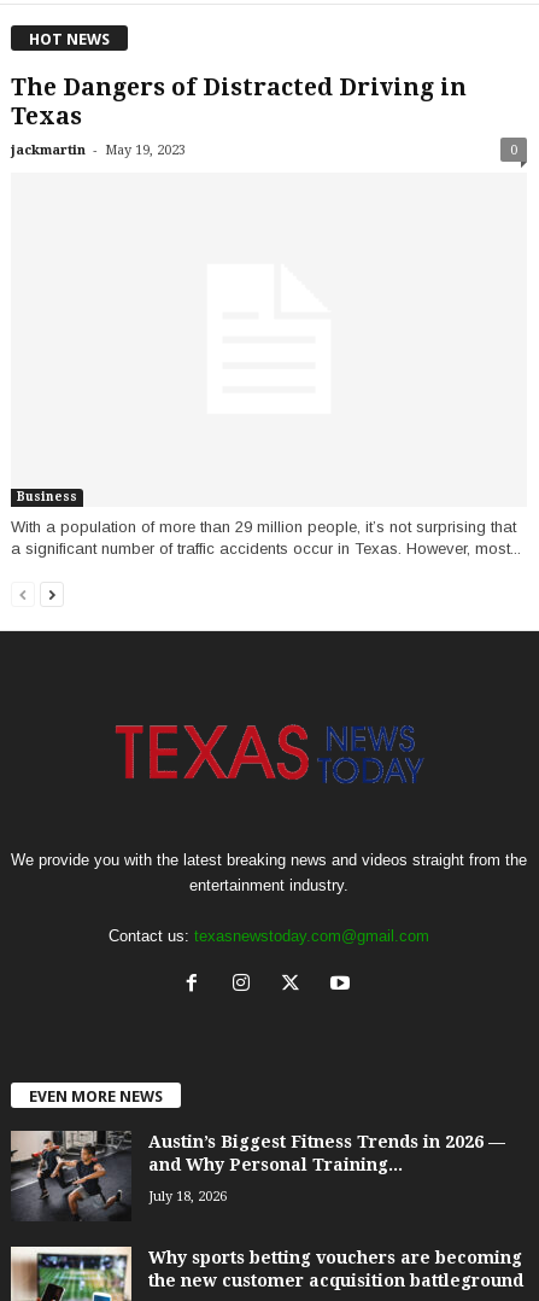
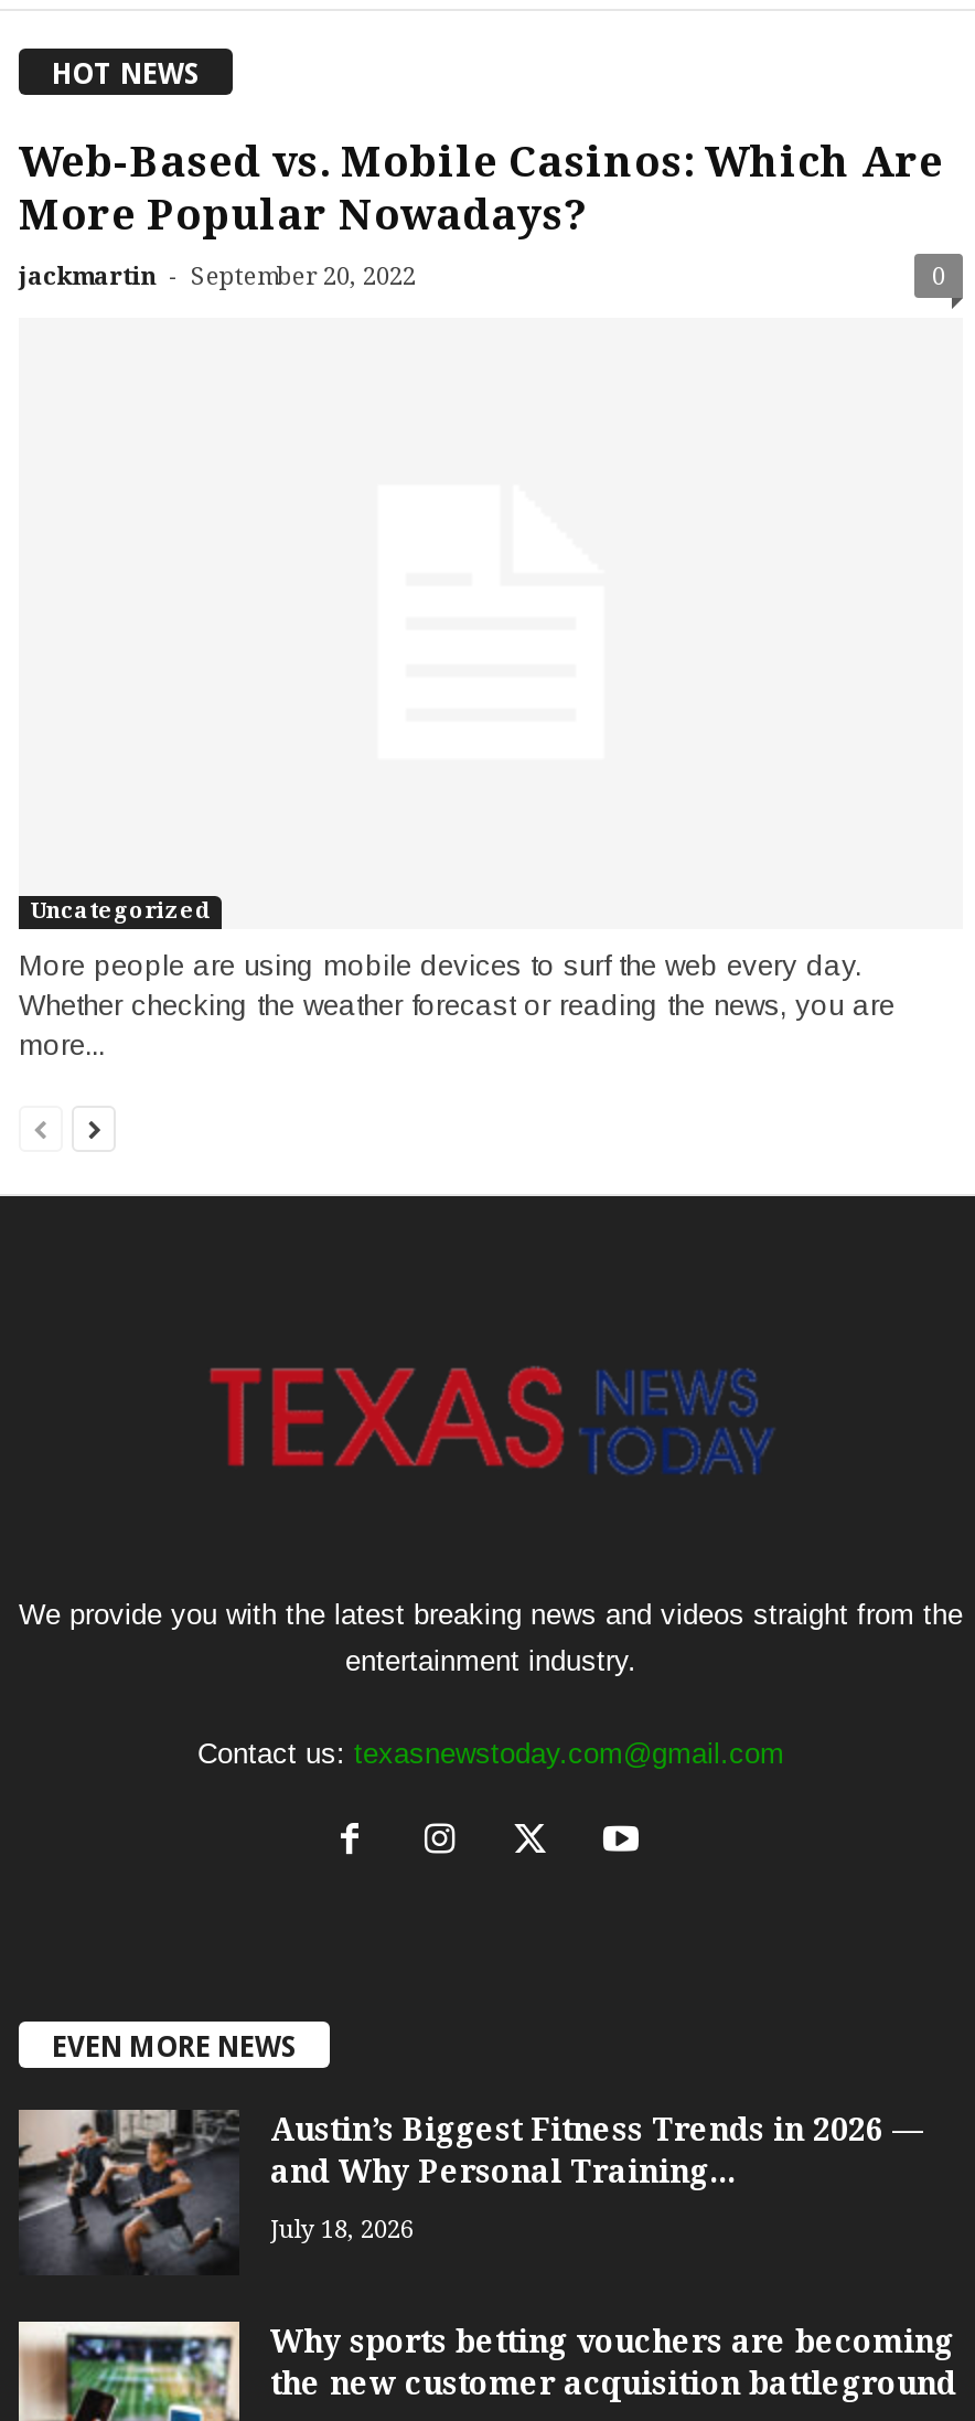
- The Dangers of Distracted Driving in
- Texas
- jackmartin - May 19, 2023
+ Web-Based vs. Mobile Casinos: Which Are
+ More Popular Nowadays?
+ jackmartin - September 20, 2022

- Business
+ Uncategorized

- With a population of more than 29 million people, it’s not surprising that
- a significant number of traffic accidents occur in Texas. However, most...
+ More people are using mobile devices to surf the web every day.
+ Whether checking the weather forecast or reading the news, you are
+ more...
